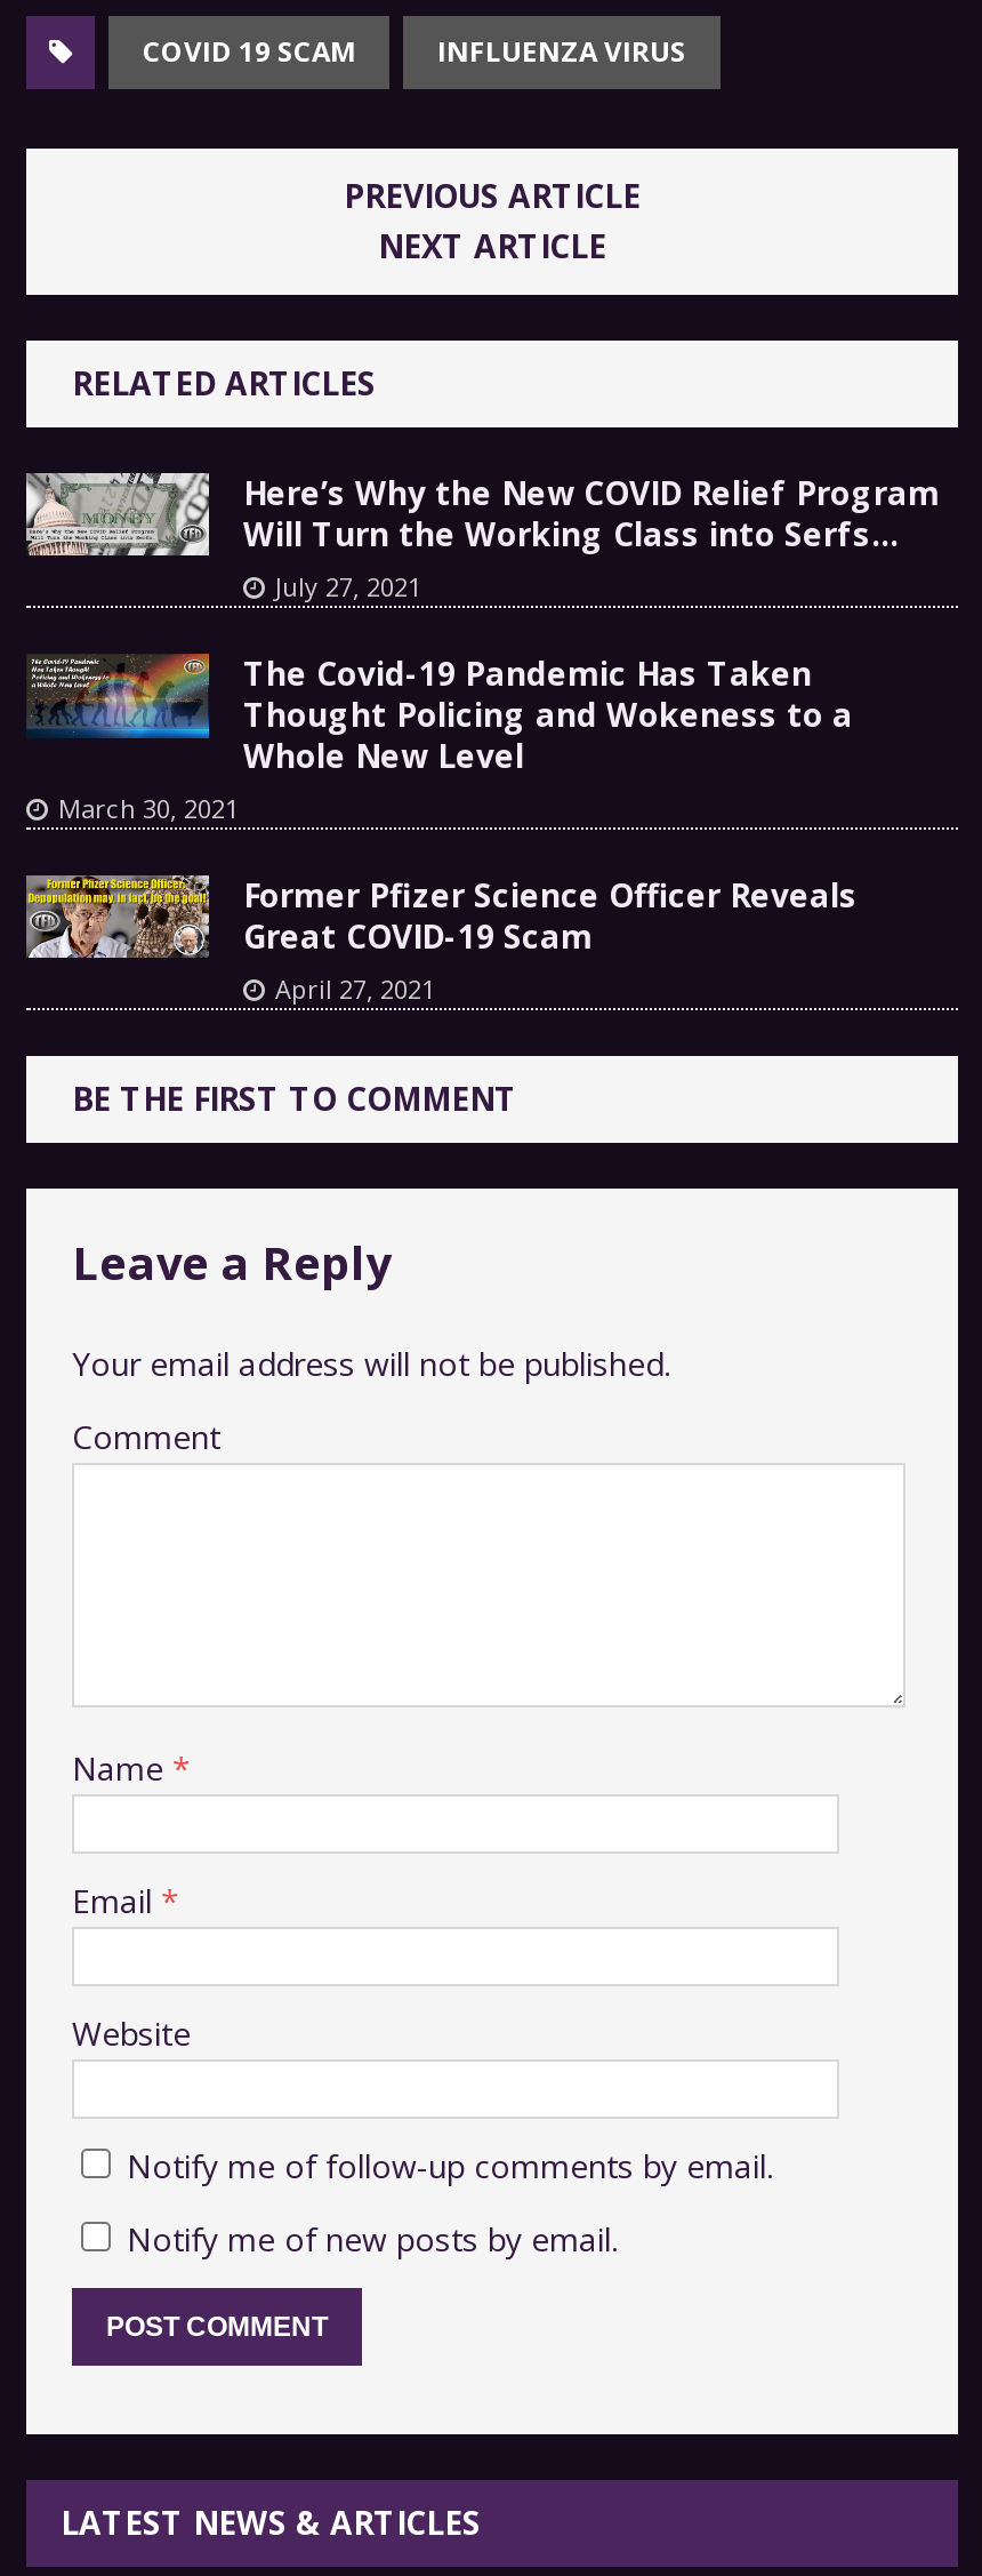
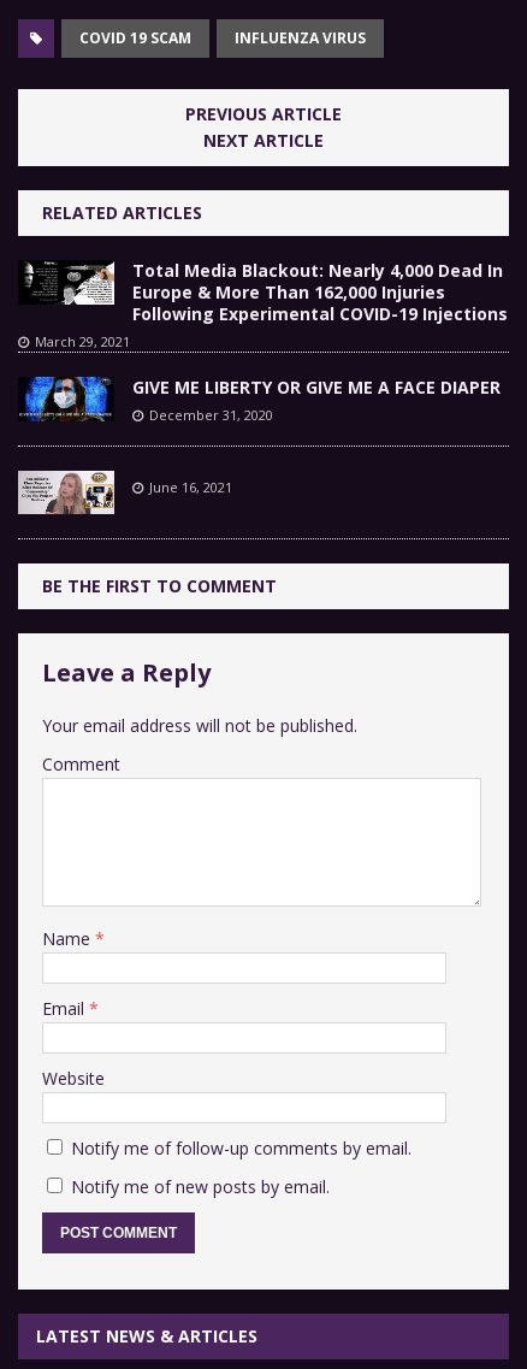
- [image]
- Here’s Why the New COVID Relief Program
- Will Turn the Working Class into Serfs…
- July 27, 2021
+ [image]
+ Total Media Blackout: Nearly 4,000 Dead In
+ Europe & More Than 162,000 Injuries
+ Following Experimental COVID-19 Injections
+ March 29, 2021

- [image]
- The Covid-19 Pandemic Has Taken
- Thought Policing and Wokeness to a
- Whole New Level
- March 30, 2021
+ [image]
+ GIVE ME LIBERTY OR GIVE ME A FACE DIAPER
+ December 31, 2020

- [image]
- Former Pfizer Science Officer Reveals
- Great COVID-19 Scam
- April 27, 2021
+ [image]
+ June 16, 2021
